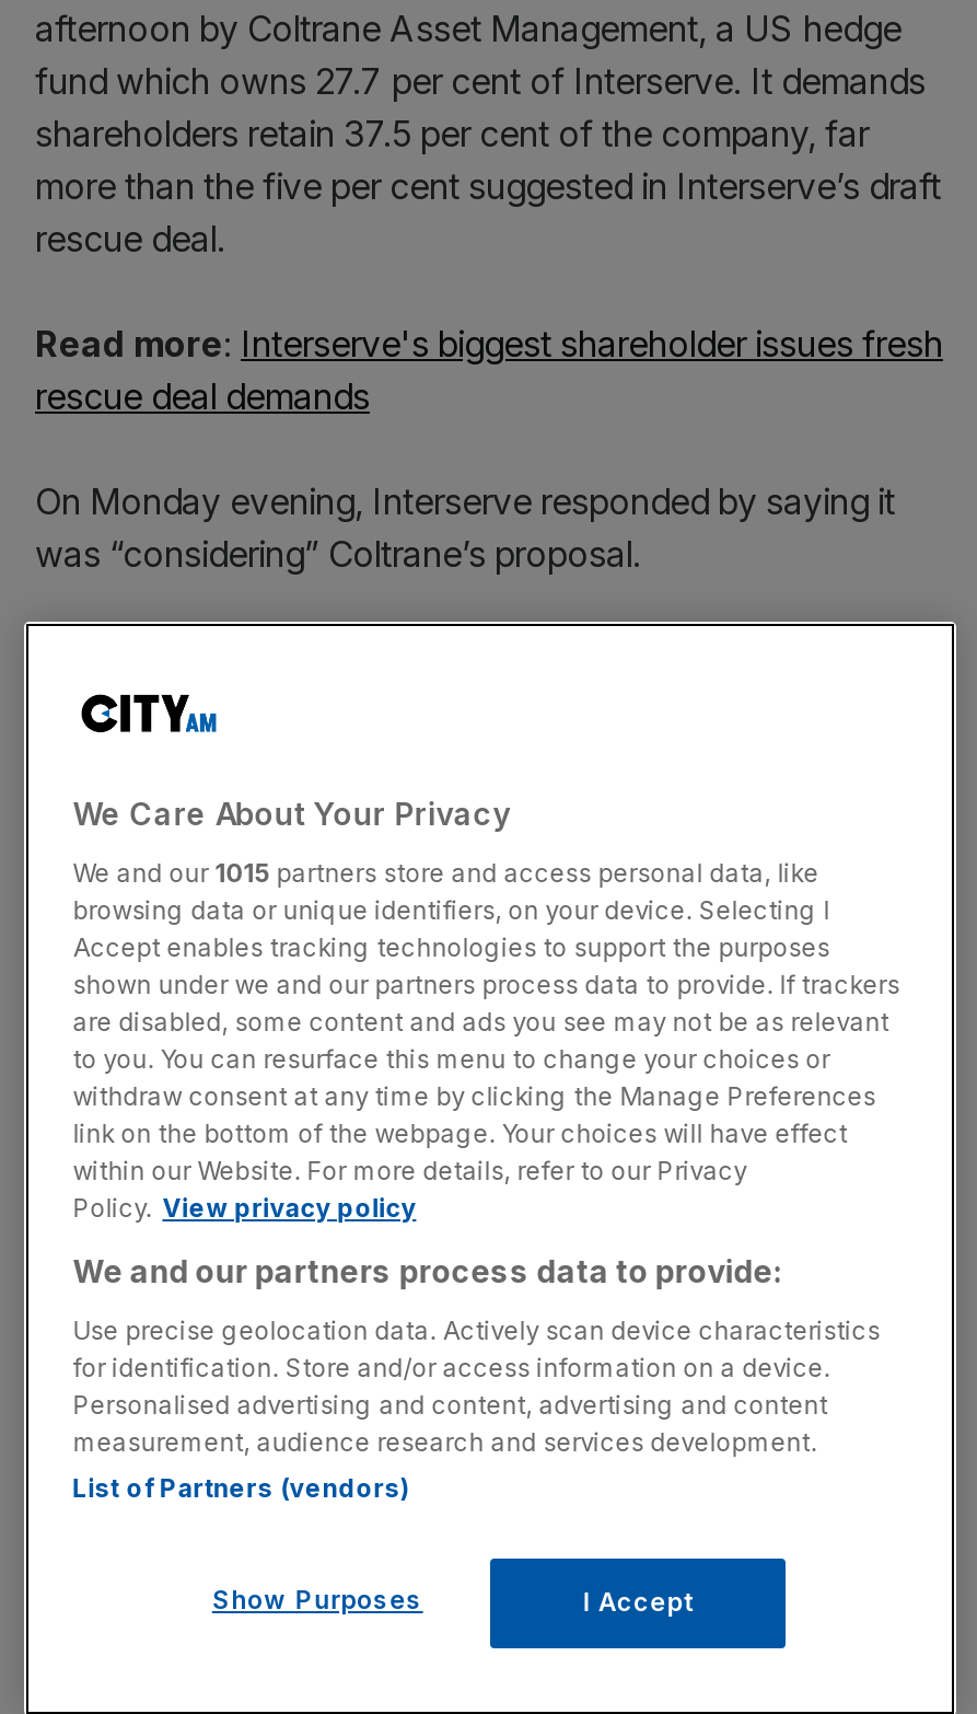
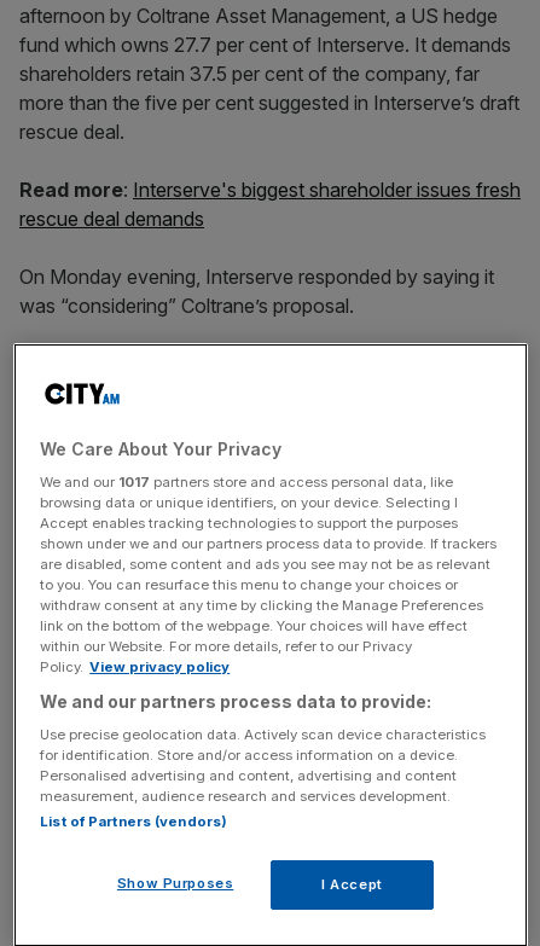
- We and our 1015 partners store and access personal data, like
+ We and our 1017 partners store and access personal data, like
